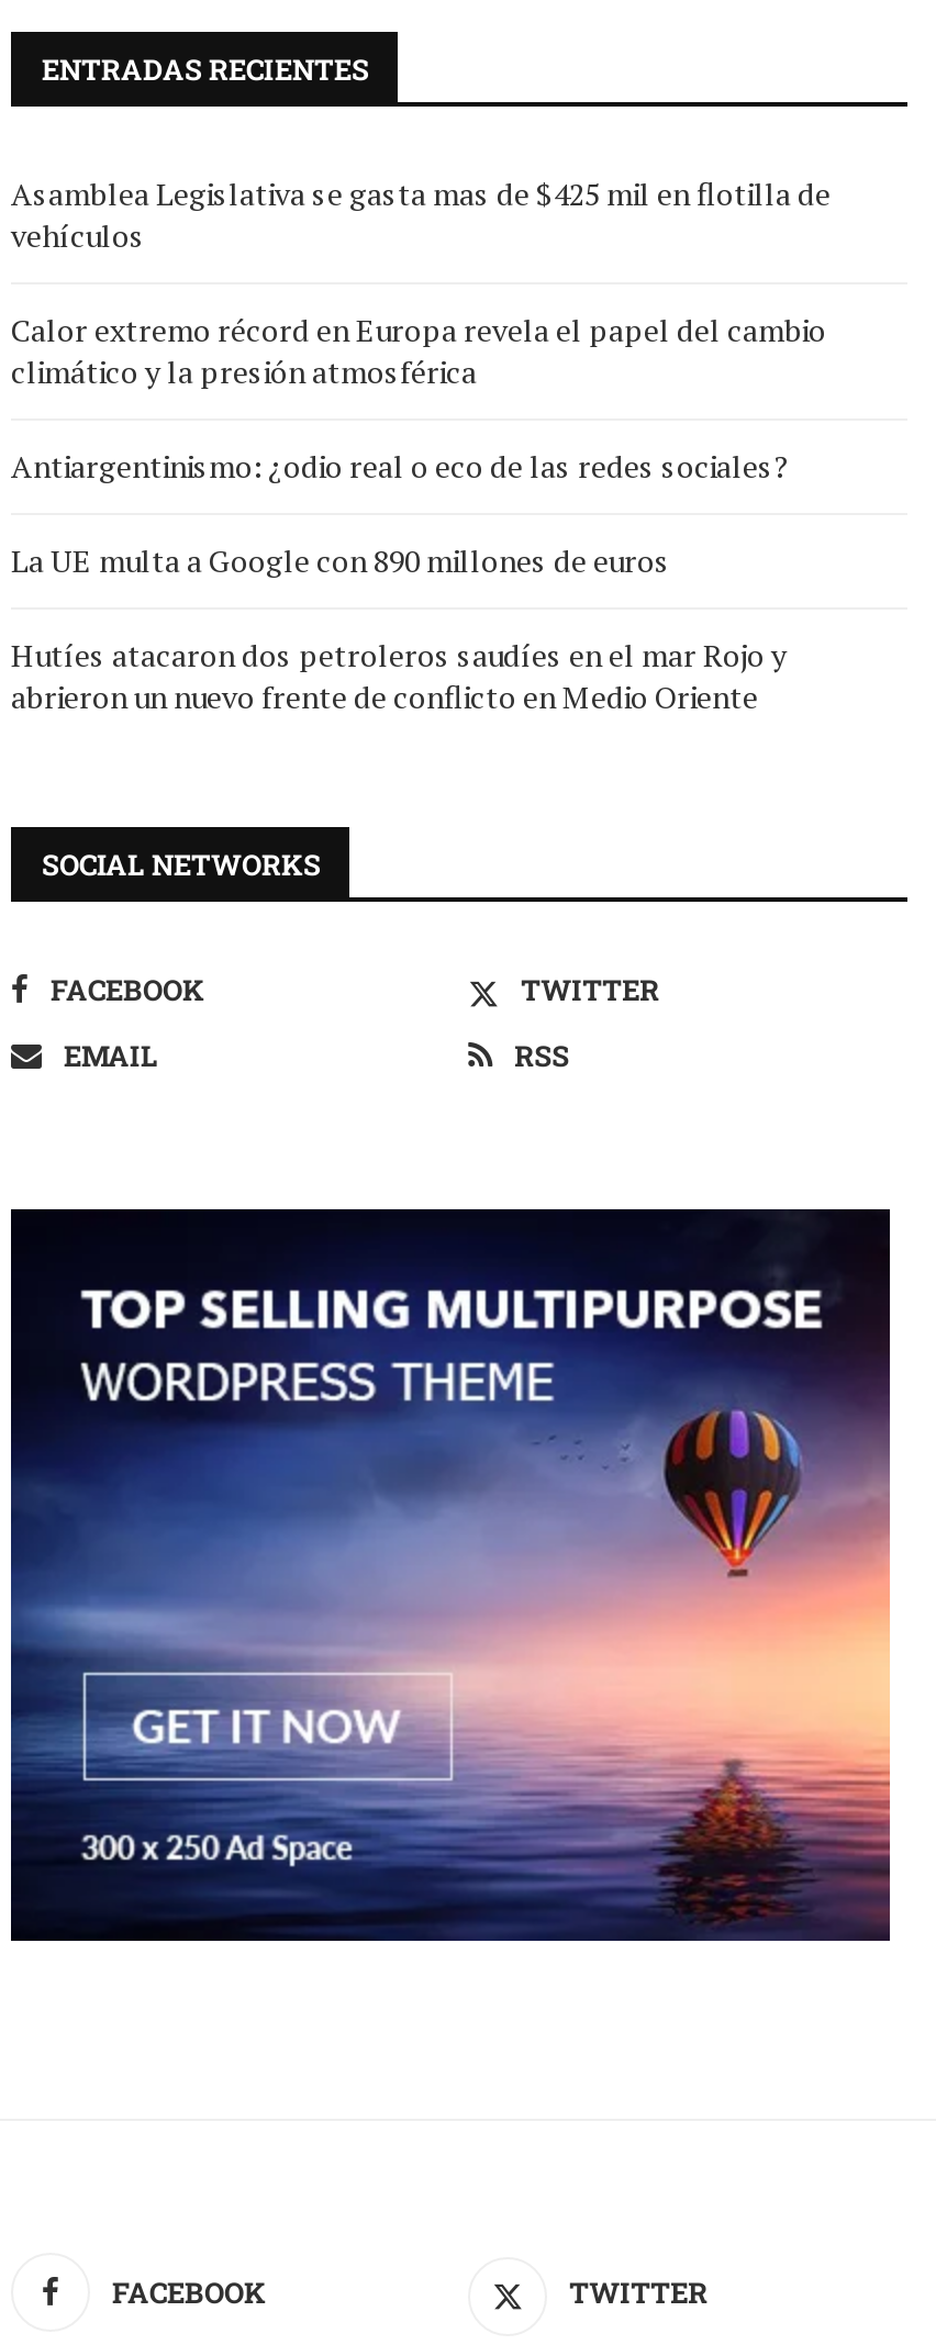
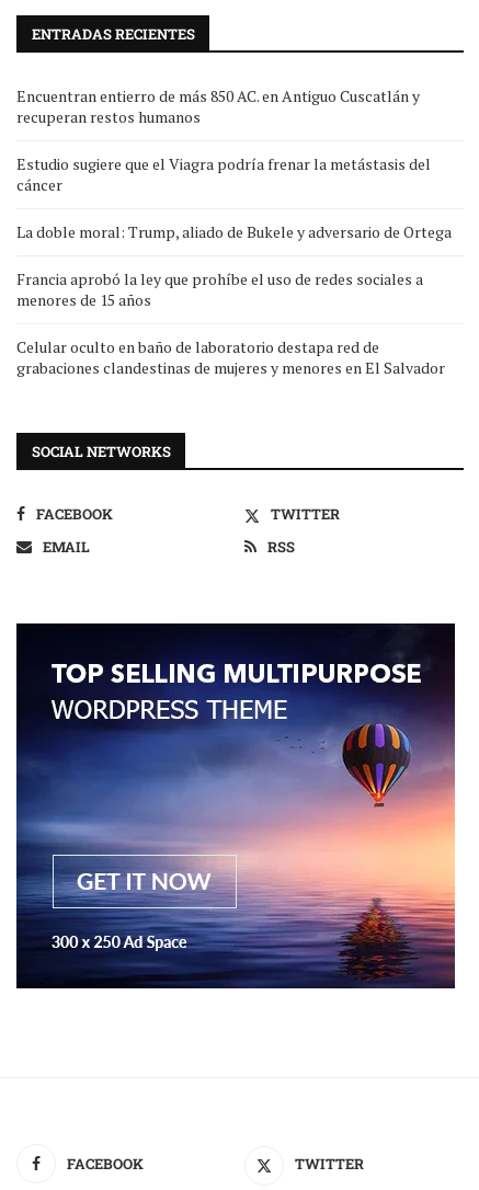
- Asamblea Legislativa se gasta mas de $425 mil en flotilla de
- vehículos
+ Encuentran entierro de más 850 AC. en Antiguo Cuscatlán y
+ recuperan restos humanos

- Calor extremo récord en Europa revela el papel del cambio
- climático y la presión atmosférica
+ Estudio sugiere que el Viagra podría frenar la metástasis del
+ cáncer

- Antiargentinismo: ¿odio real o eco de las redes sociales?
+ La doble moral: Trump, aliado de Bukele y adversario de Ortega

- La UE multa a Google con 890 millones de euros
+ Francia aprobó la ley que prohíbe el uso de redes sociales a
+ menores de 15 años

- Hutíes atacaron dos petroleros saudíes en el mar Rojo y
- abrieron un nuevo frente de conflicto en Medio Oriente
+ Celular oculto en baño de laboratorio destapa red de
+ grabaciones clandestinas de mujeres y menores en El Salvador
